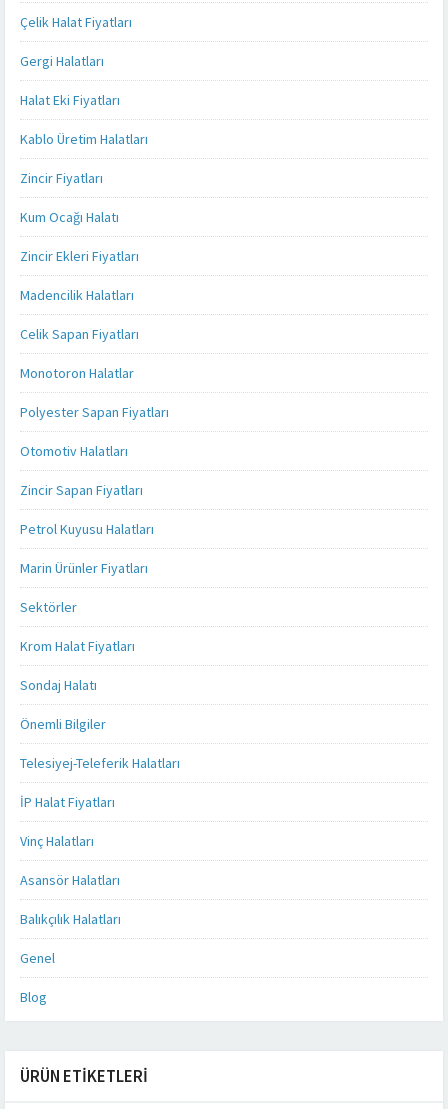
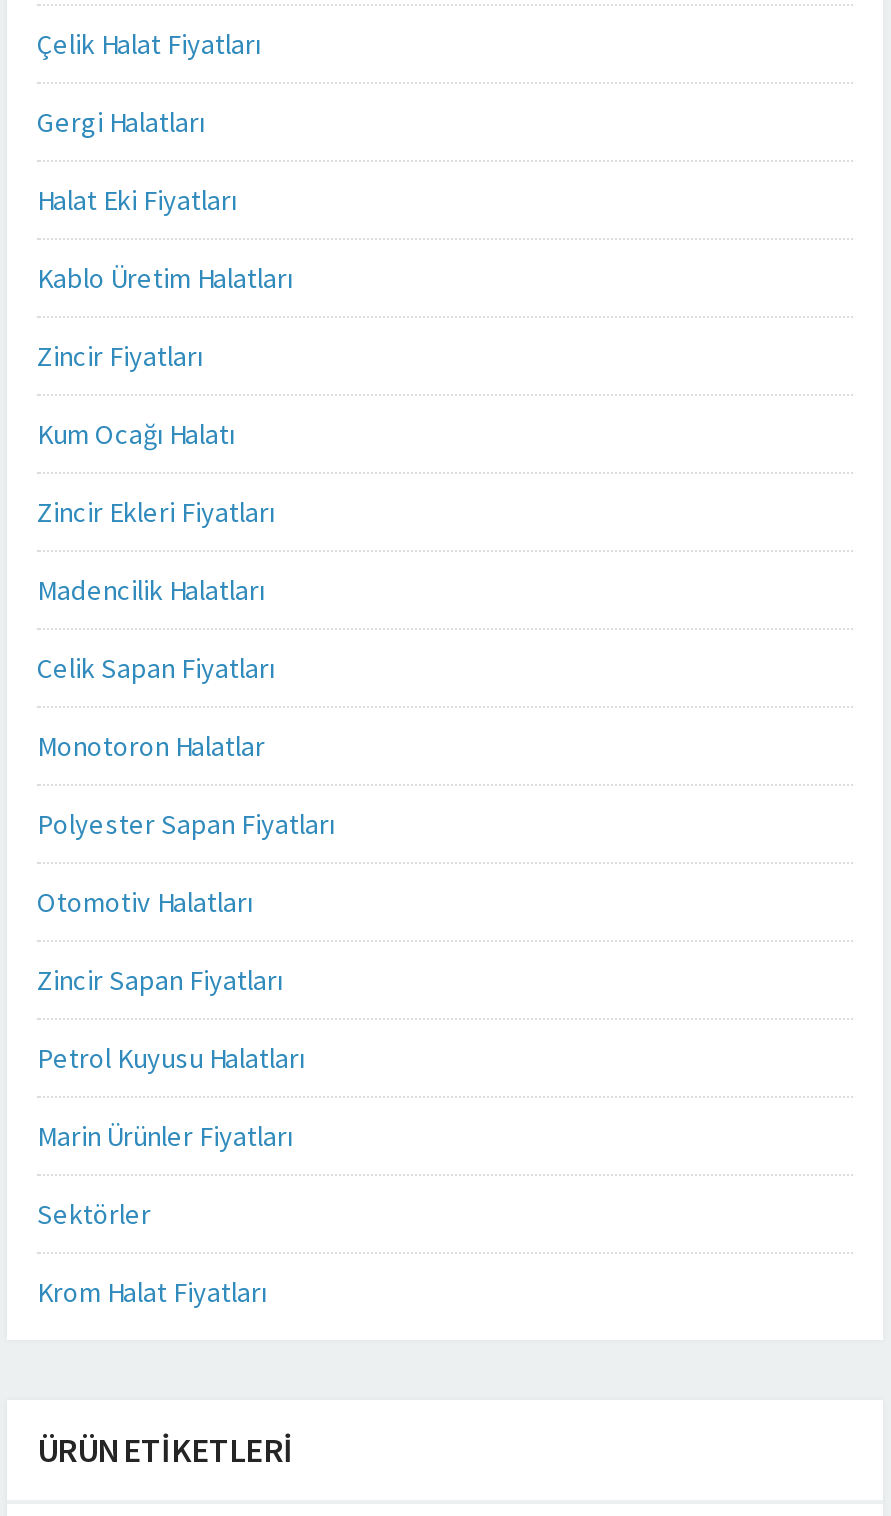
- Sondaj Halatı
- Önemli Bilgiler
- Telesiyej-Teleferik Halatları
- İP Halat Fiyatları
- Vinç Halatları
- Asansör Halatları
- Balıkçılık Halatları
- Genel
- Blog
